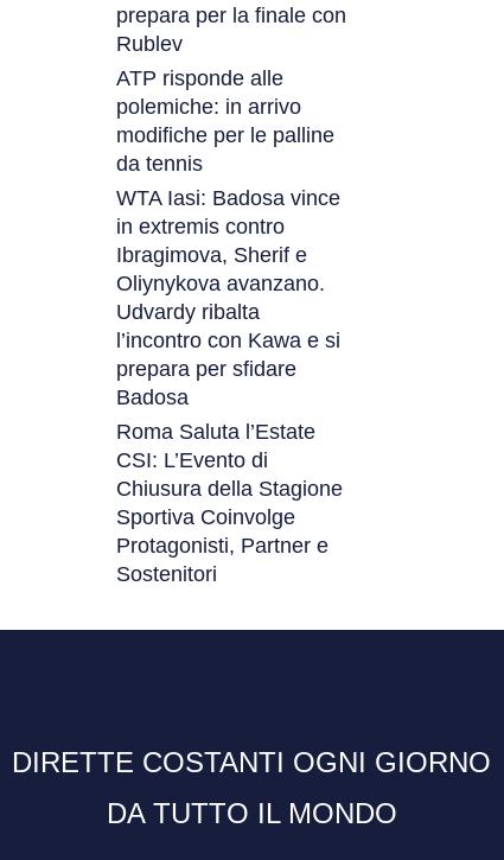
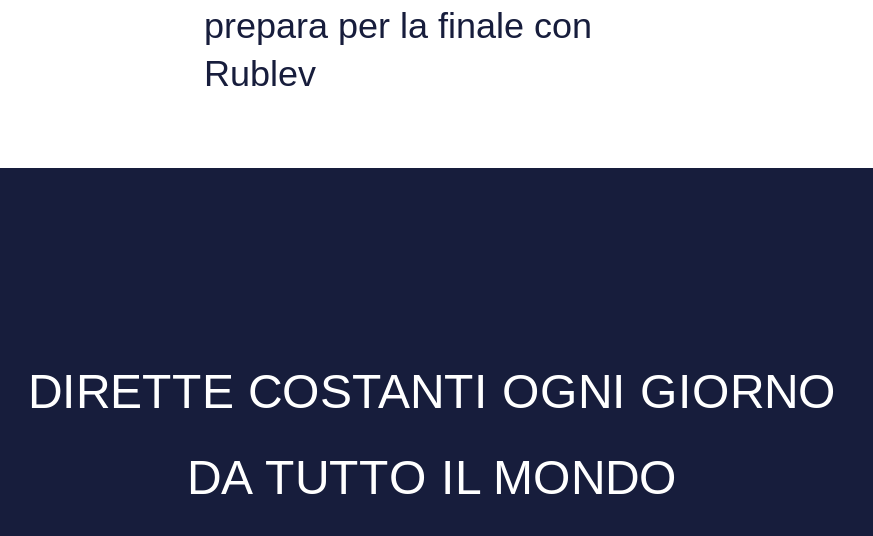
- ATP risponde alle
- polemiche: in arrivo
- modifiche per le palline
- da tennis
- WTA Iasi: Badosa vince
- in extremis contro
- Ibragimova, Sherif e
- Oliynykova avanzano.
- Udvardy ribalta
- l’incontro con Kawa e si
- prepara per sfidare
- Badosa
- Roma Saluta l’Estate
- CSI: L’Evento di
- Chiusura della Stagione
- Sportiva Coinvolge
- Protagonisti, Partner e
- Sostenitori
